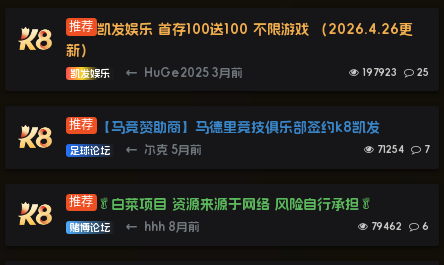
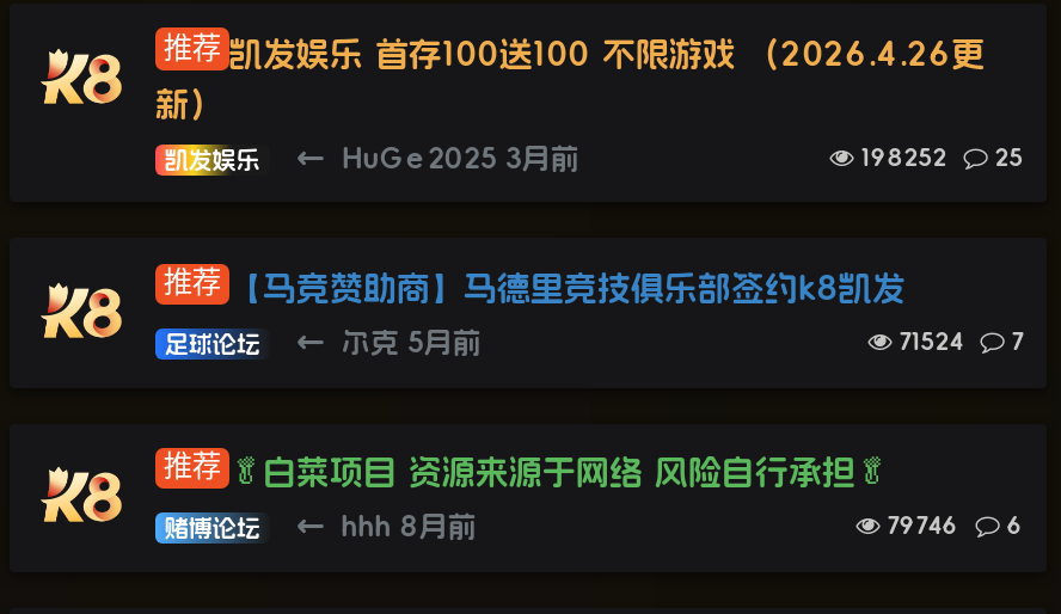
- 197923 25
+ 198252 25

- 71254 7
+ 71524 7

- 79462 6
+ 79746 6
